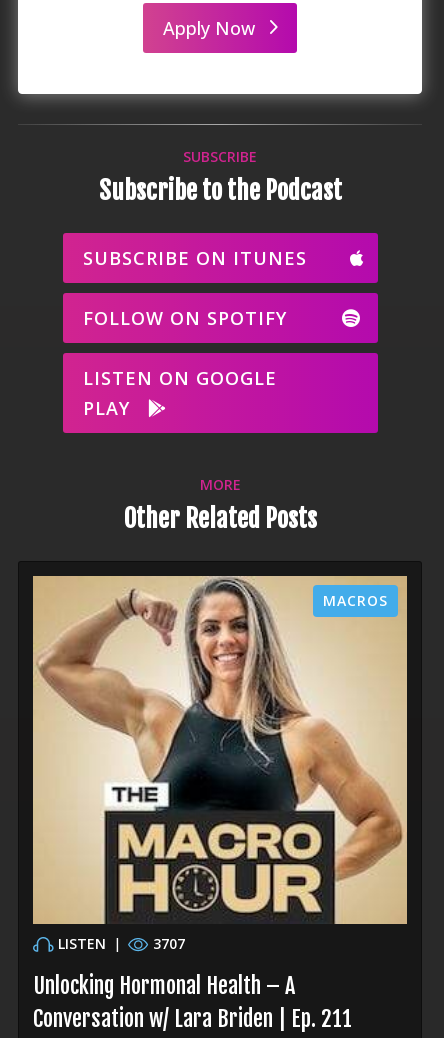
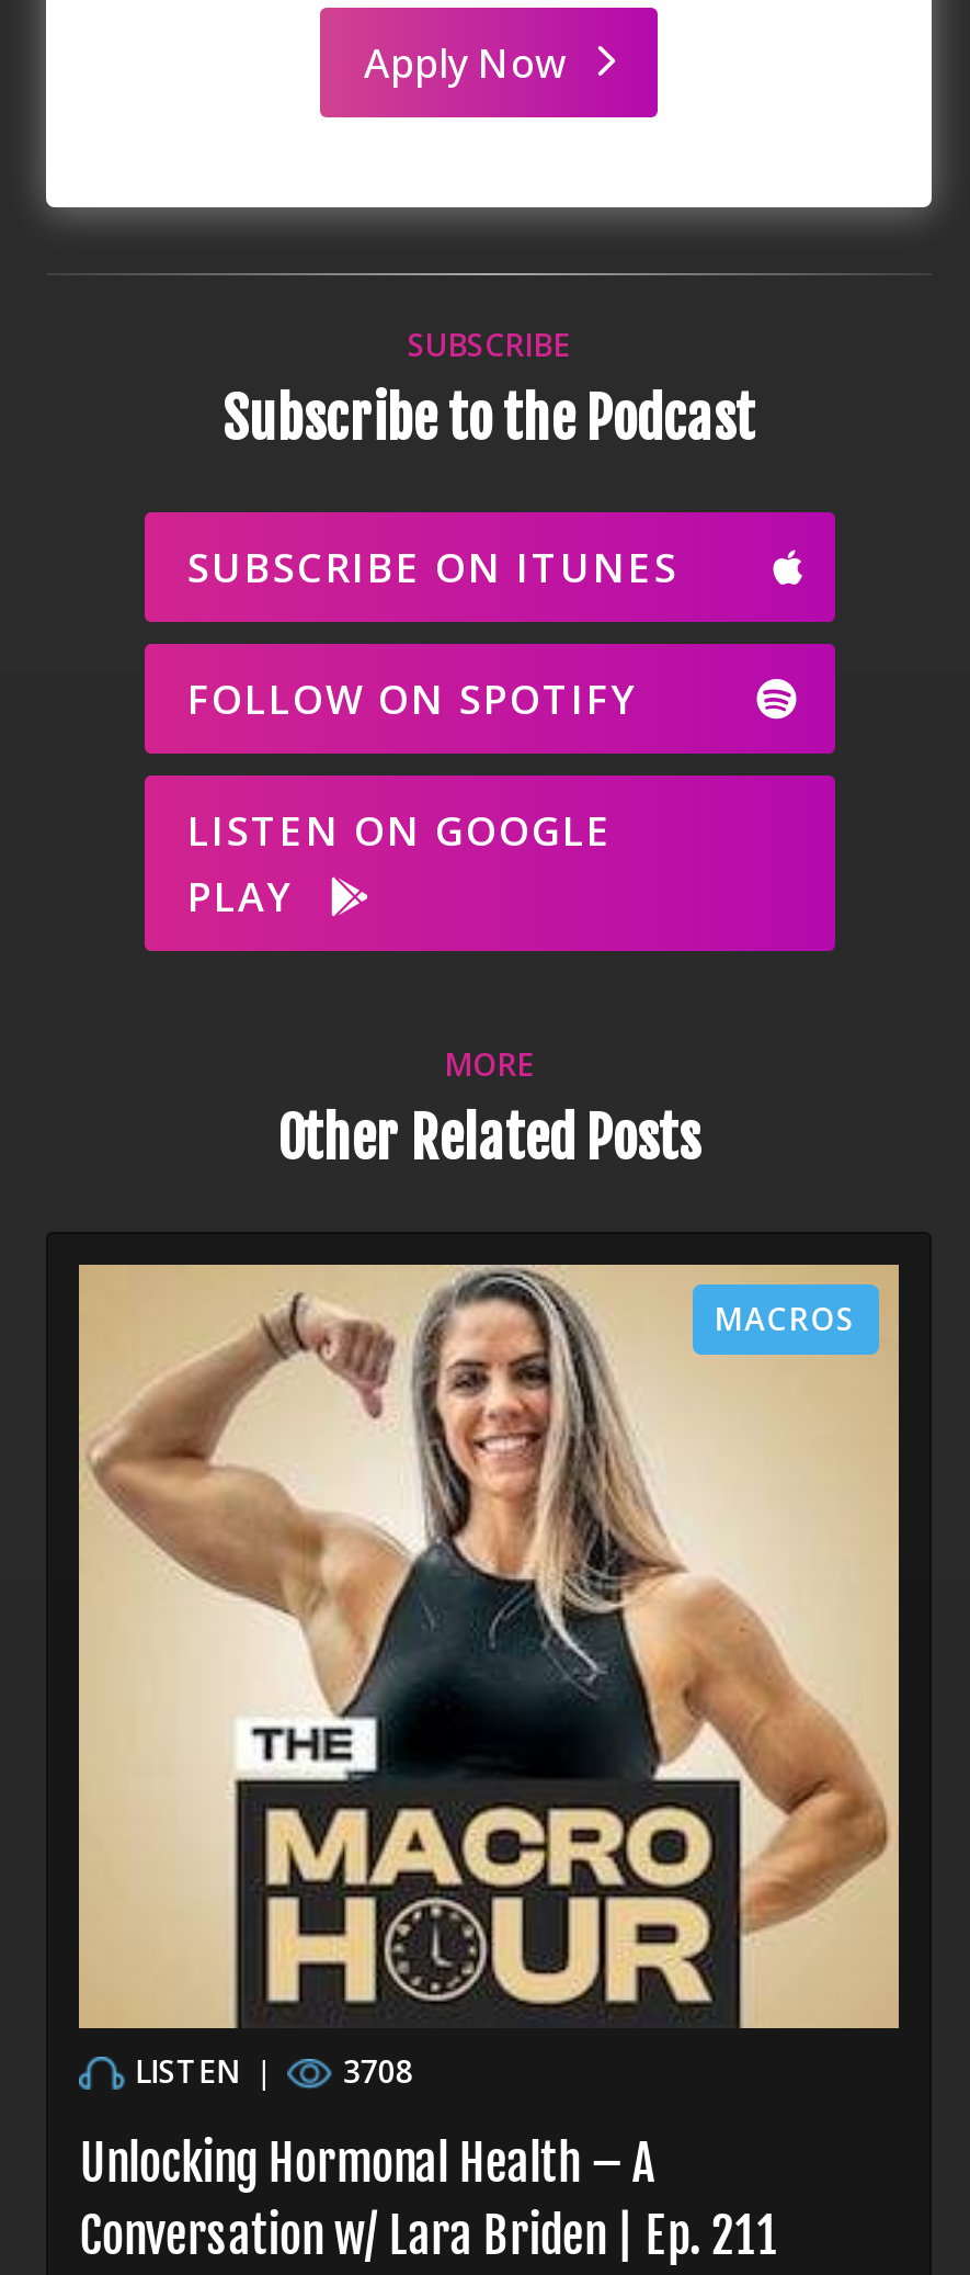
- 3707
+ 3708
